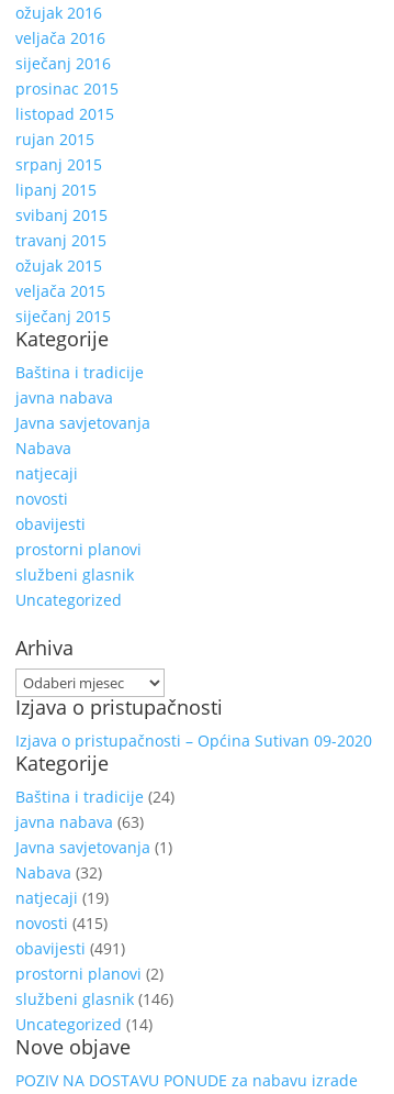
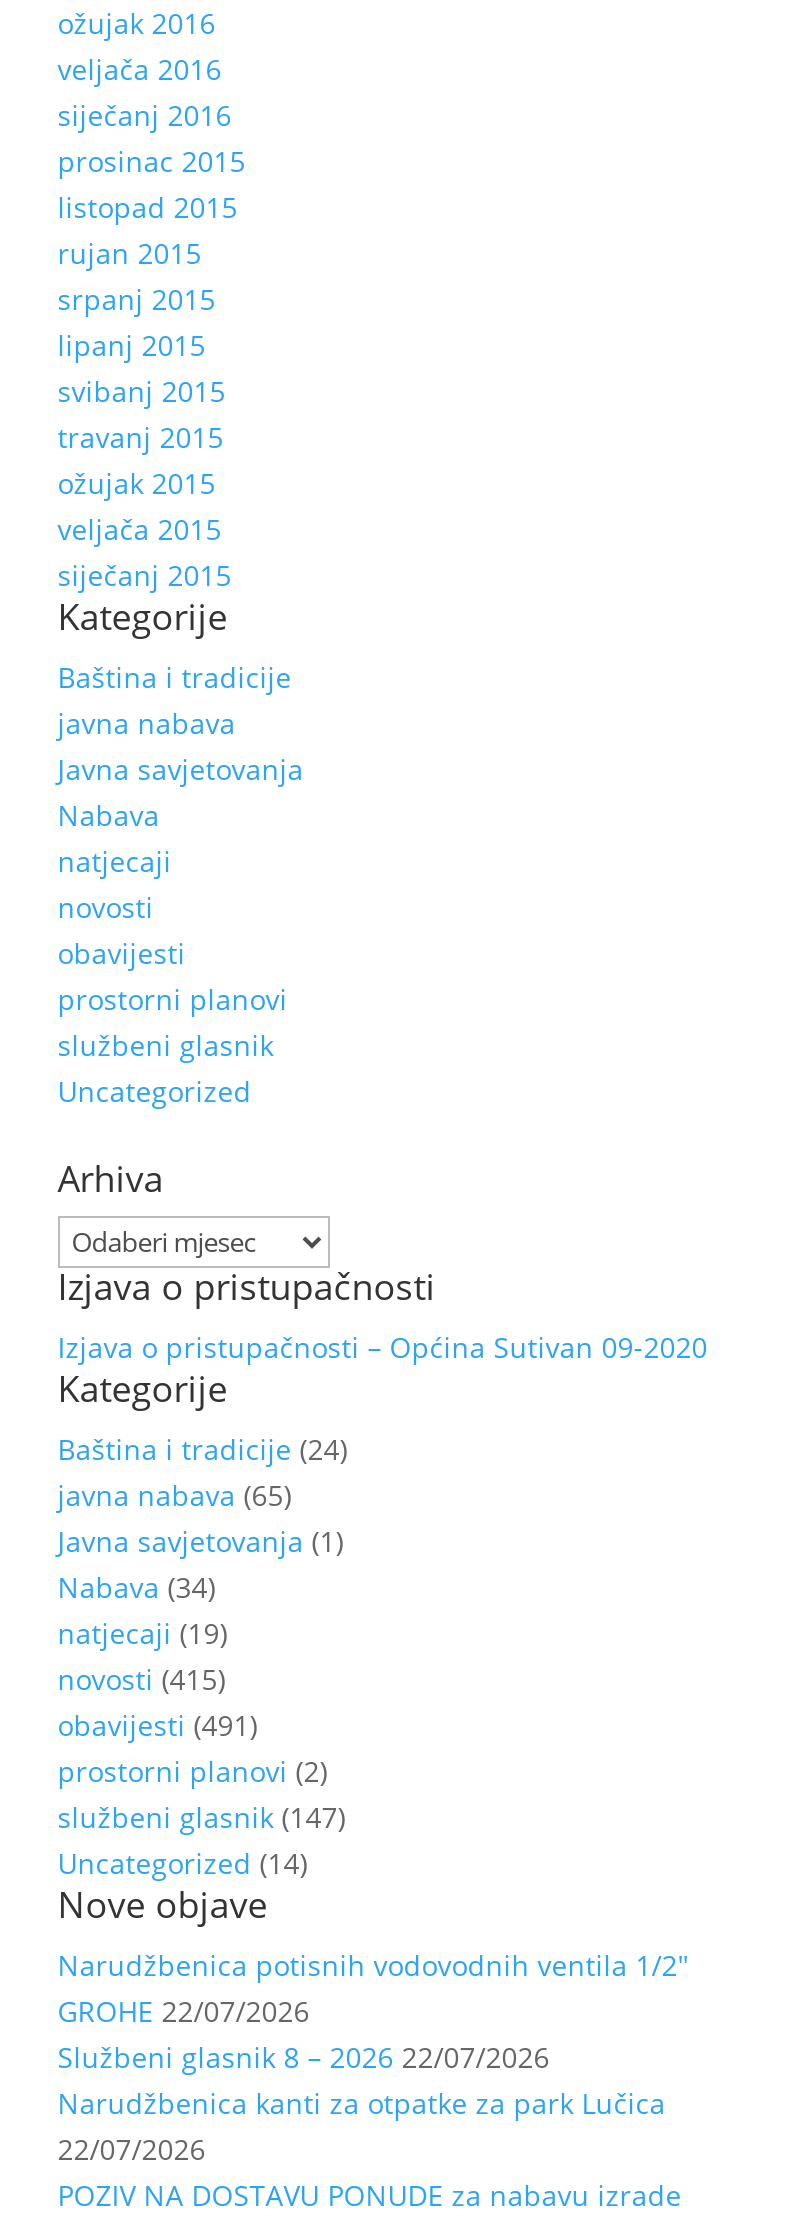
- javna nabava (63)
+ javna nabava (65)

- Nabava (32)
+ Nabava (34)

- službeni glasnik (146)
+ službeni glasnik (147)

+ Narudžbenica potisnih vodovodnih ventila 1/2″
+ GROHE 22/07/2026
+ Službeni glasnik 8 – 2026 22/07/2026
+ Narudžbenica kanti za otpatke za park Lučica
+ 22/07/2026
